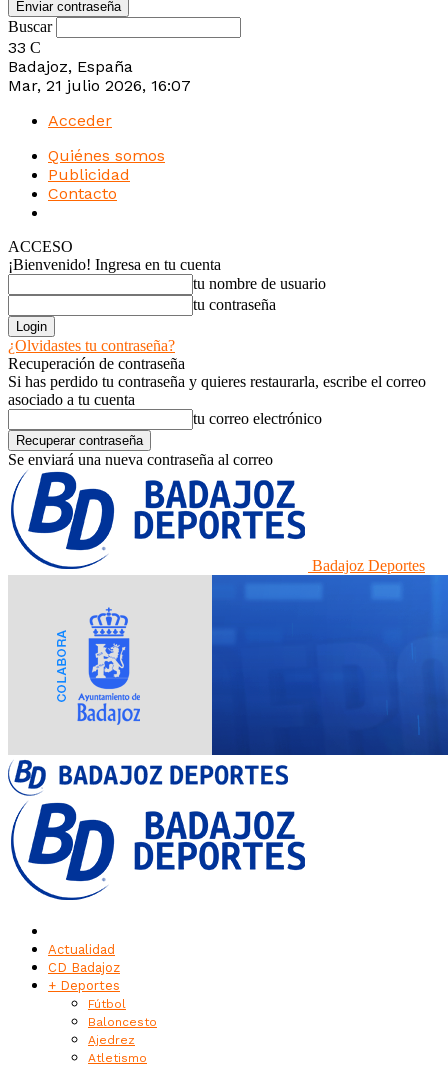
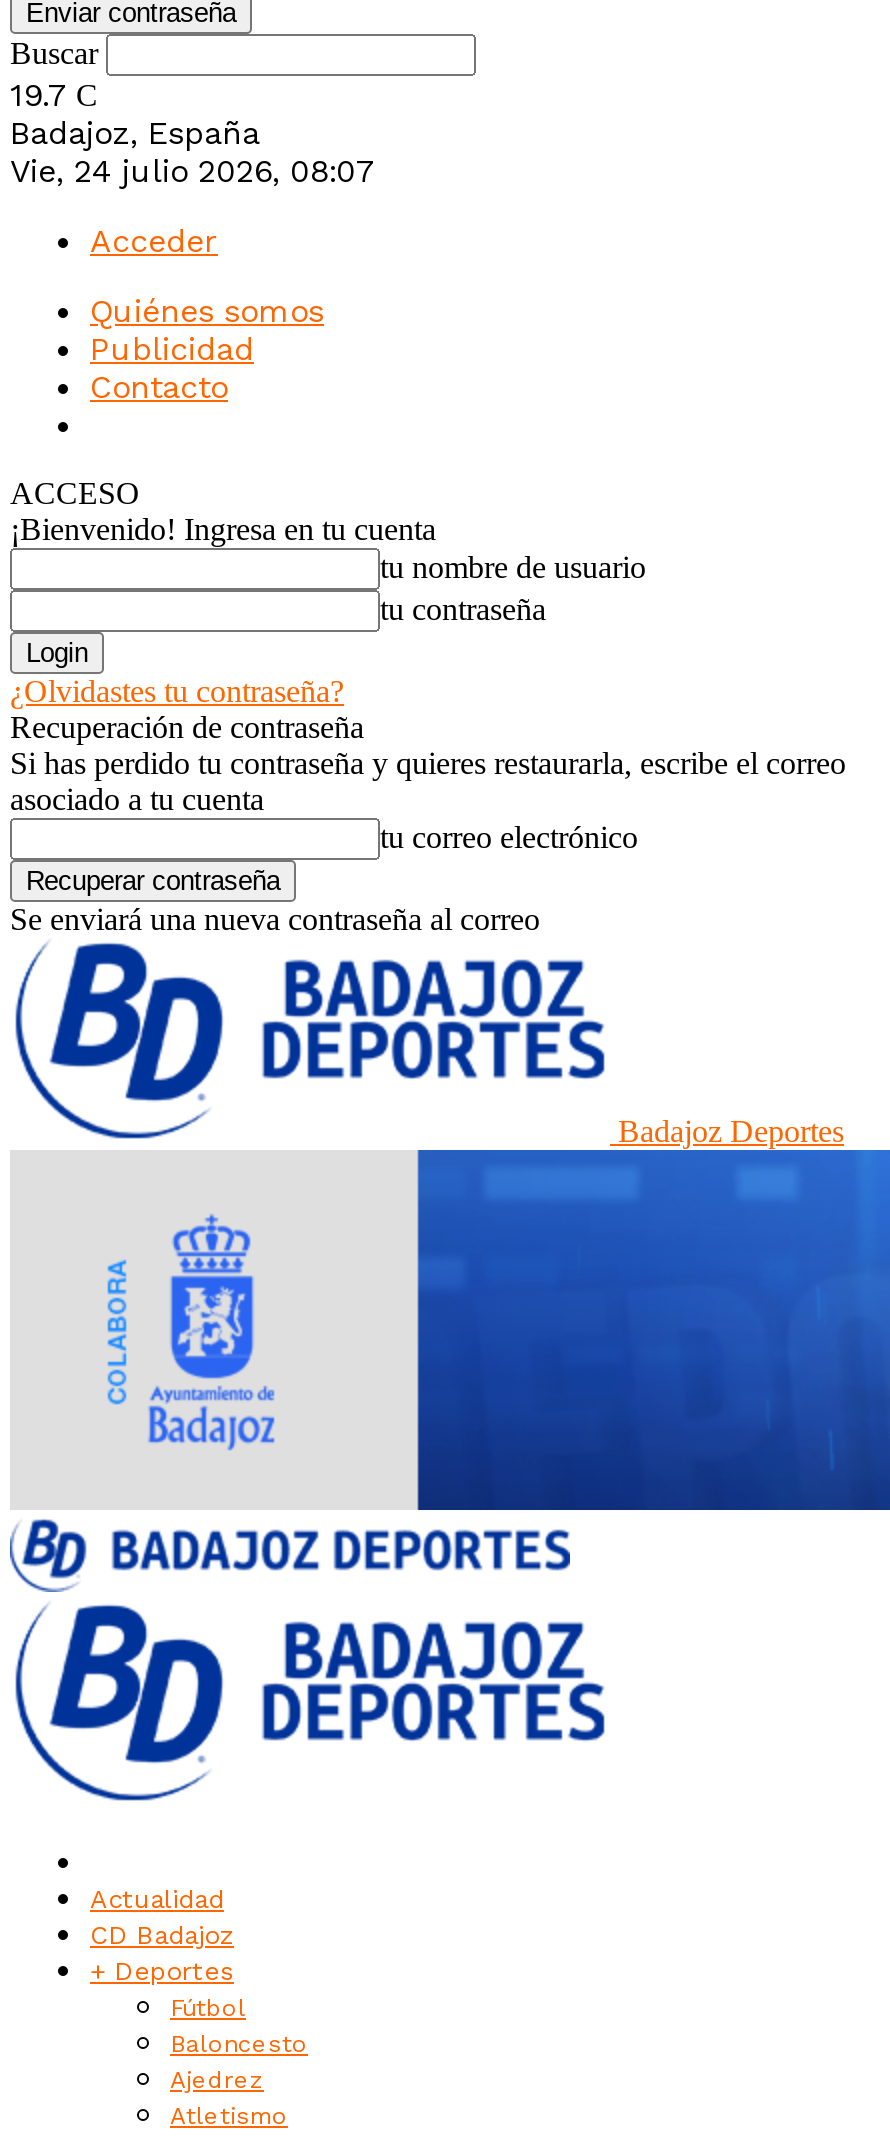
- 33 C
+ 19.7 C

- Mar, 21 julio 2026, 16:07
+ Vie, 24 julio 2026, 08:07
